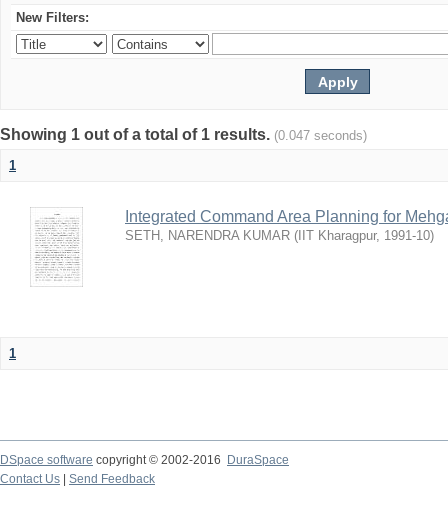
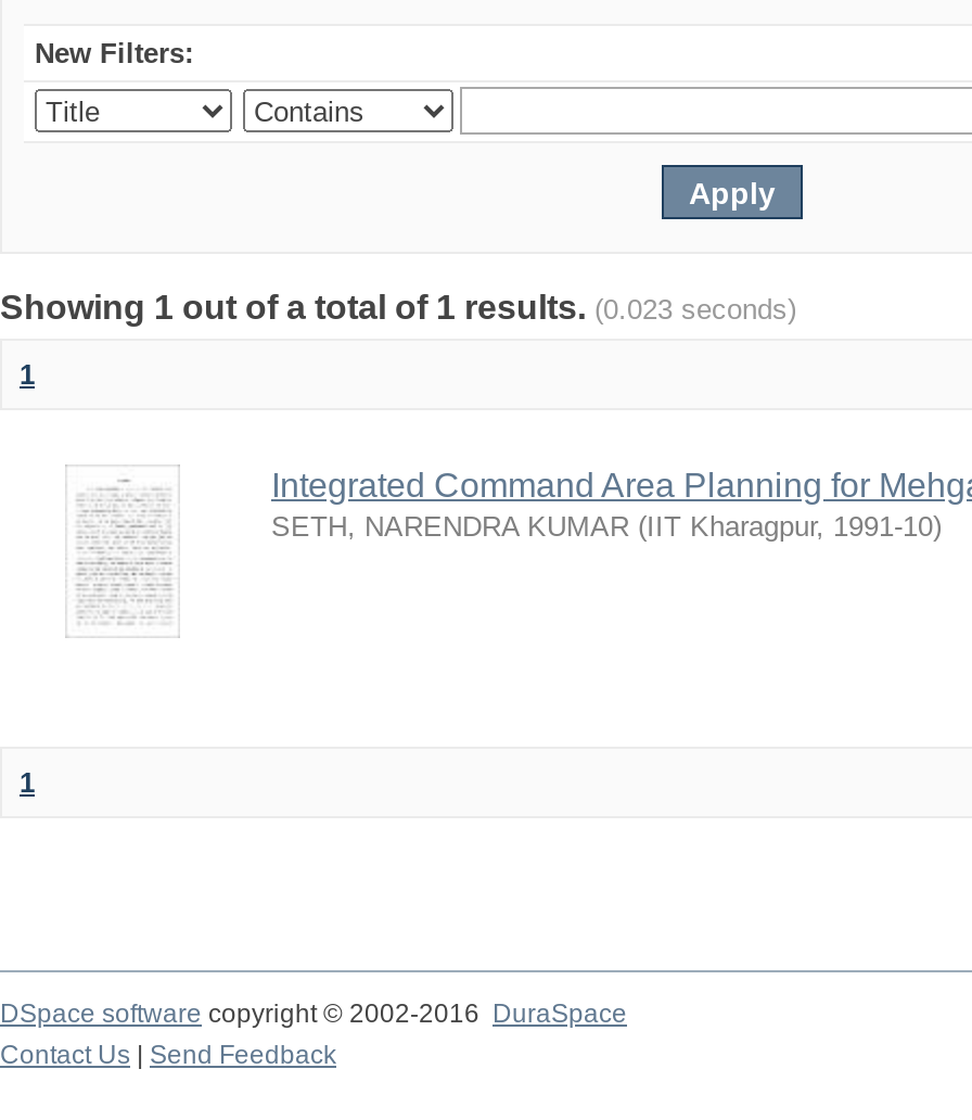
- Showing 1 out of a total of 1 results. (0.047 seconds)
+ Showing 1 out of a total of 1 results. (0.023 seconds)
